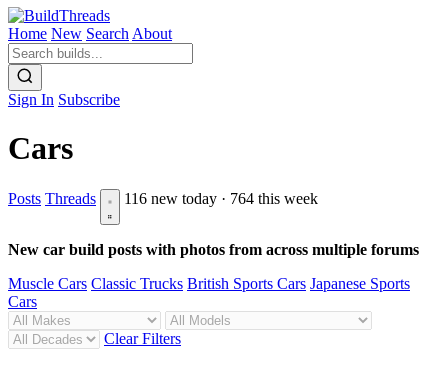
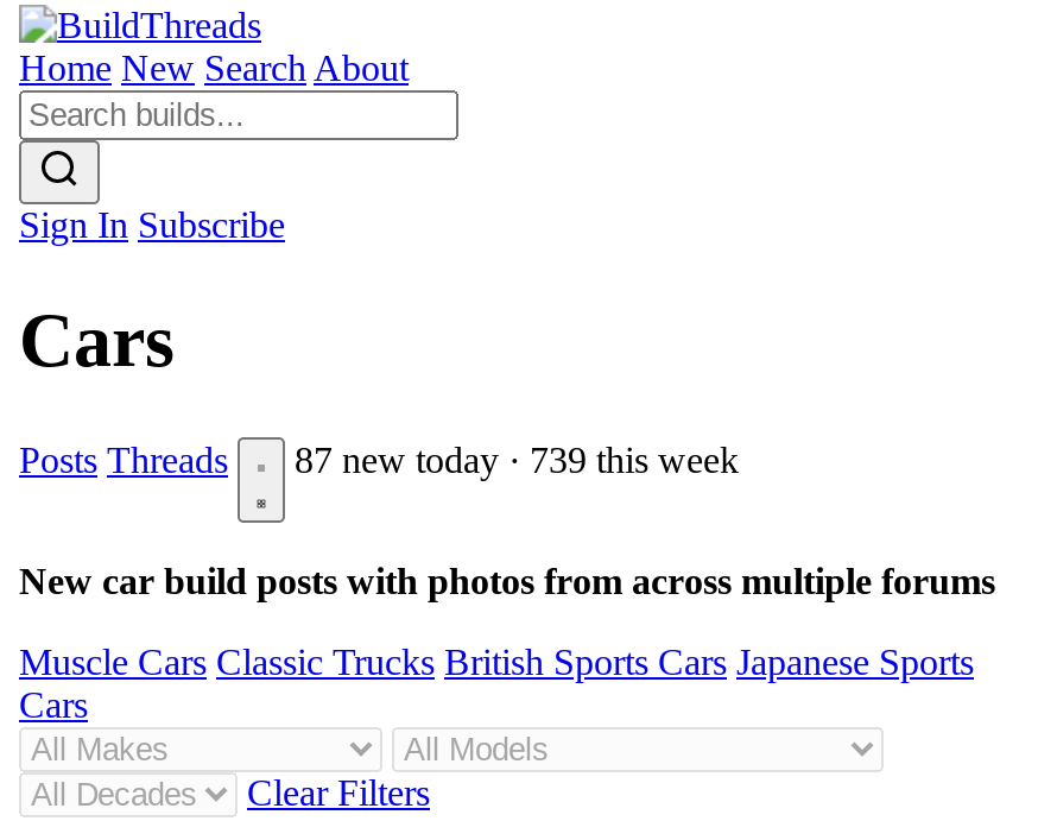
- 116 new today · 764 this week
+ 87 new today · 739 this week
